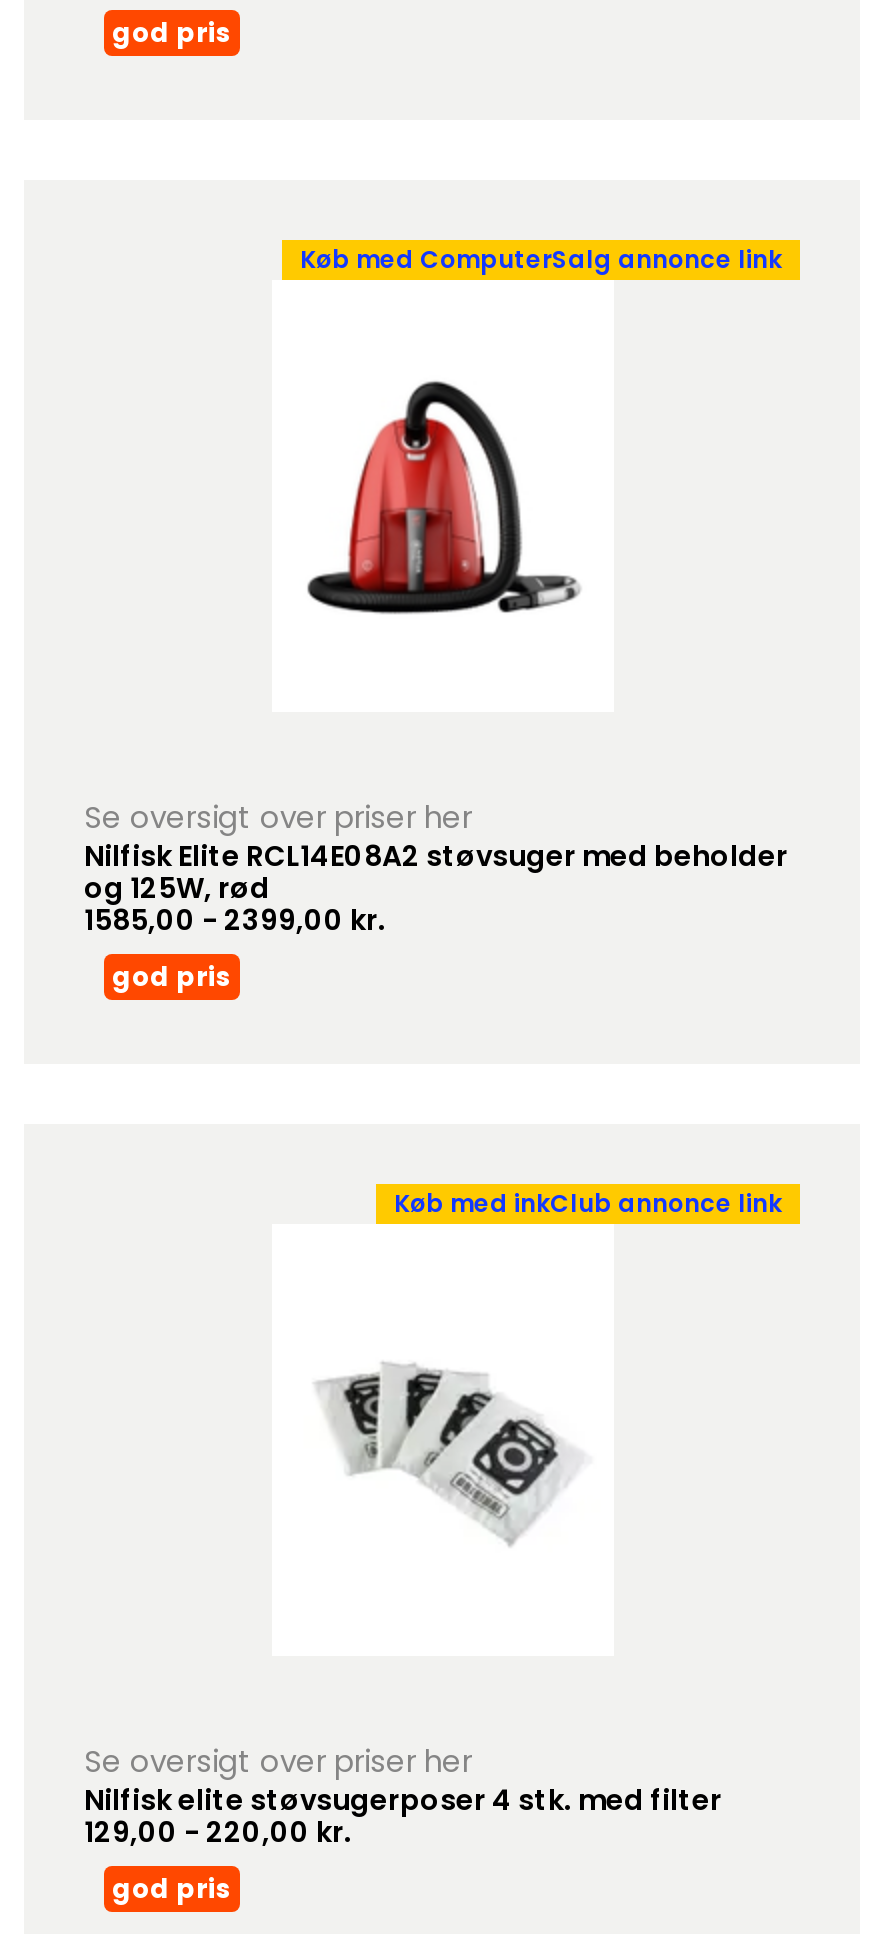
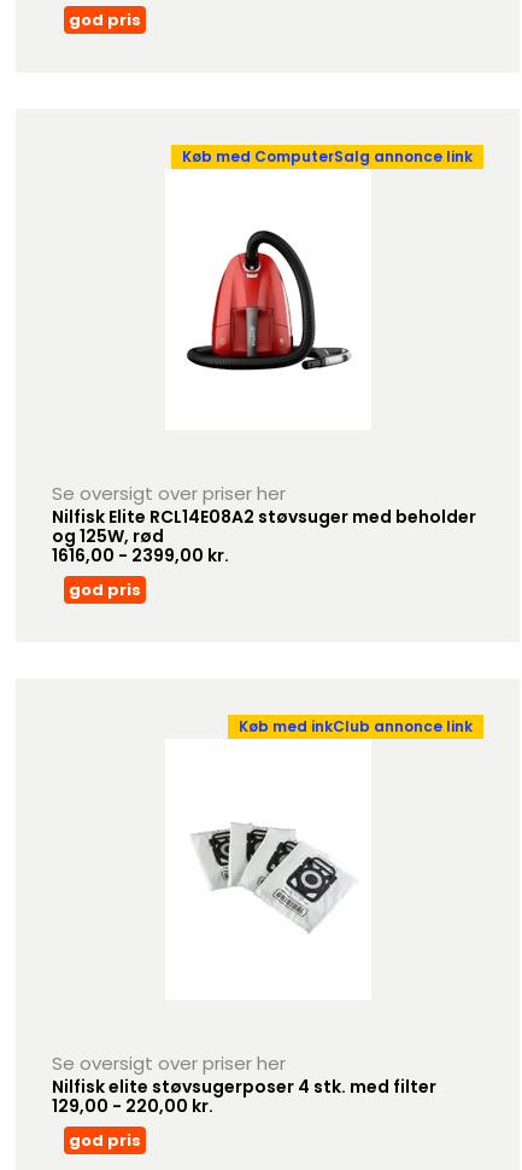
- 1585,00 - 2399,00 kr.
+ 1616,00 - 2399,00 kr.
